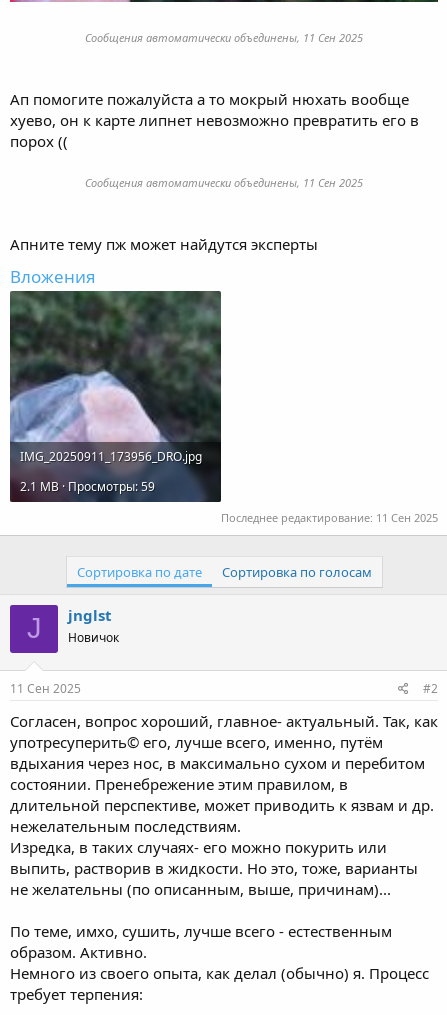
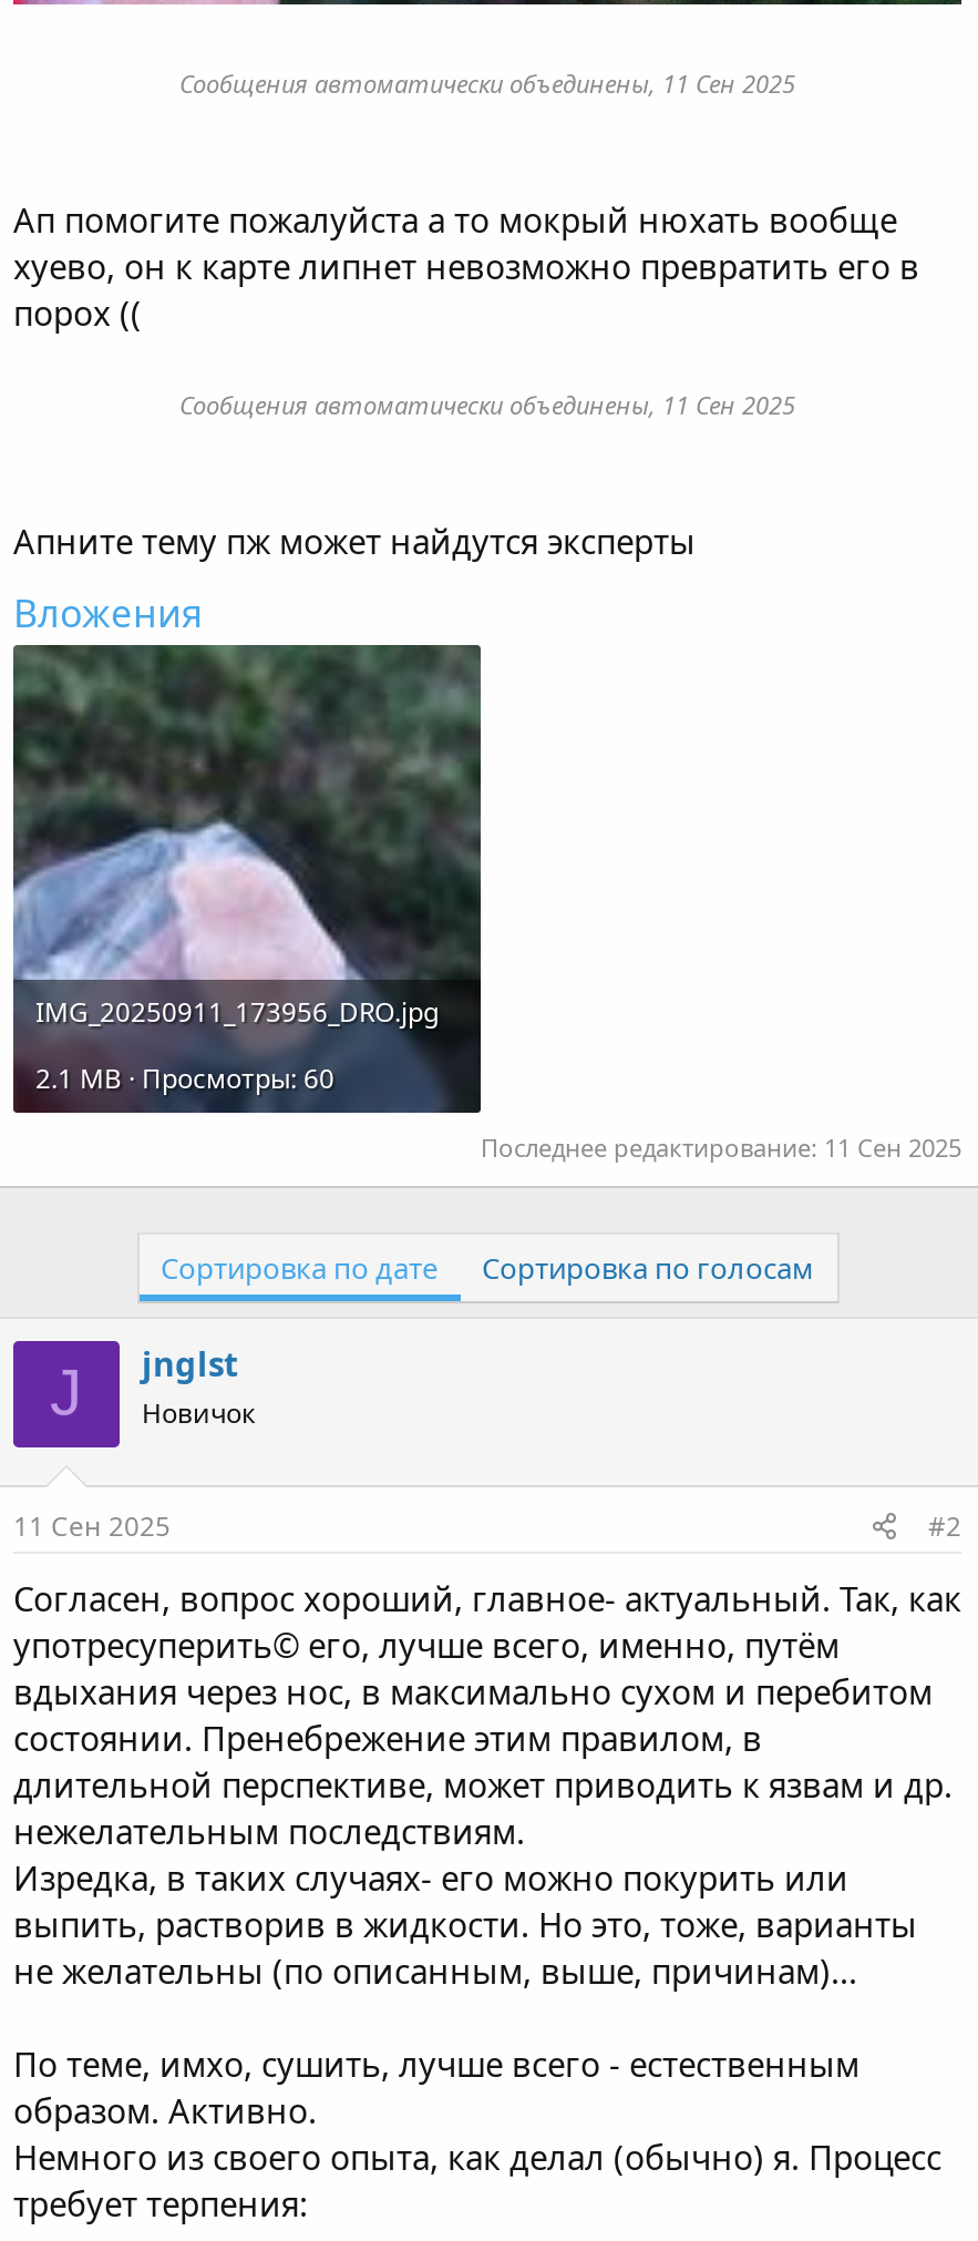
- 2.1 MB · Просмотры: 59
+ 2.1 MB · Просмотры: 60
